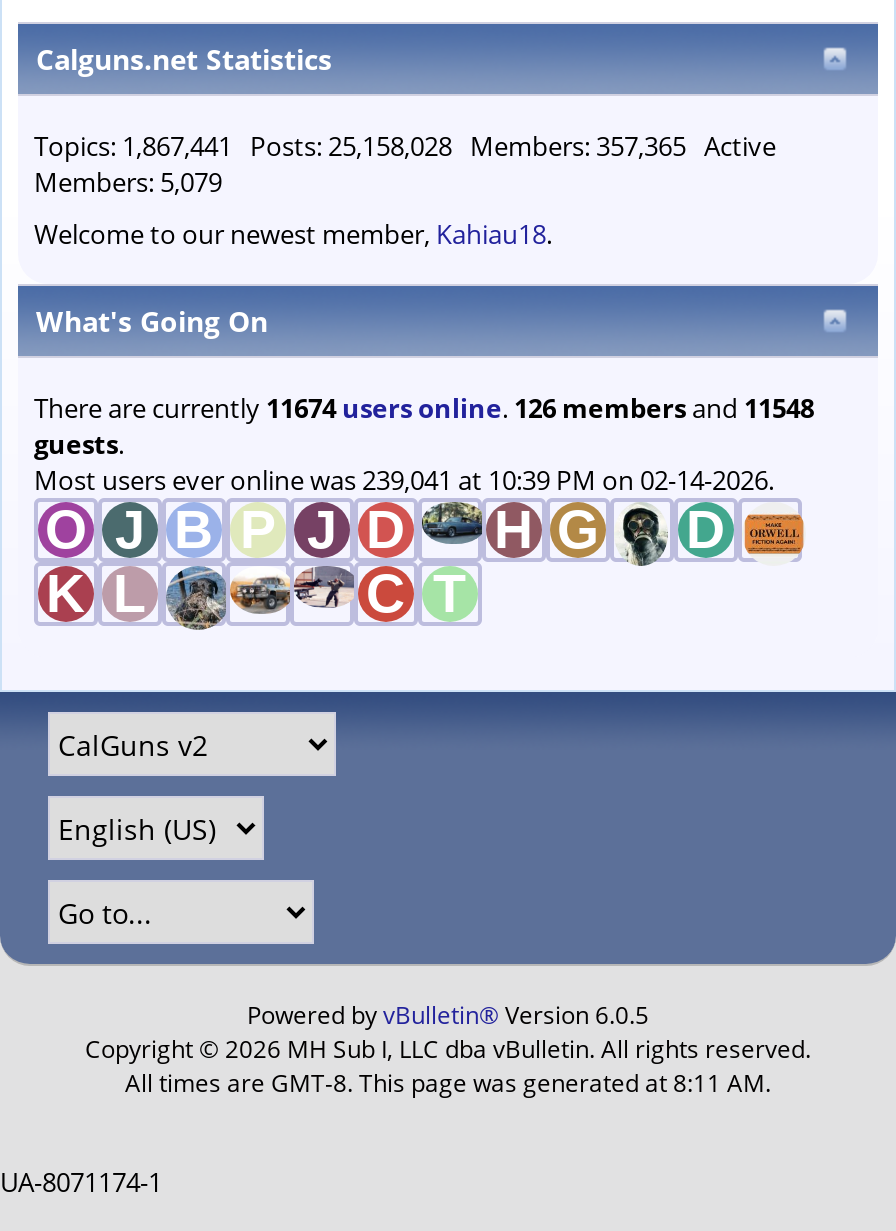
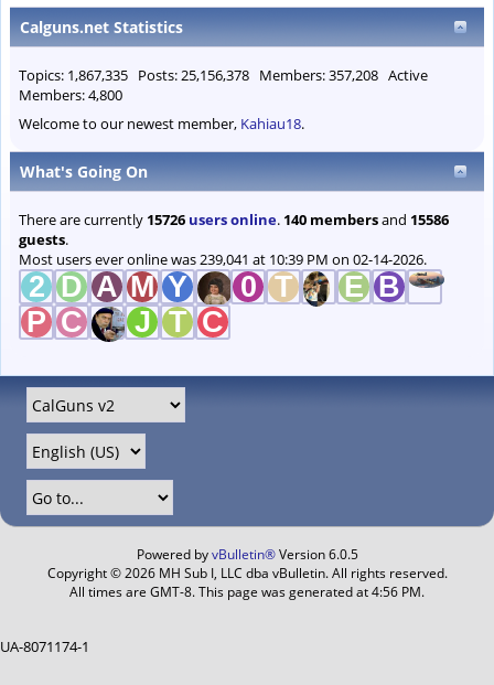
- Topics: 1,867,441 Posts: 25,158,028 Members: 357,365 Active
+ Topics: 1,867,335 Posts: 25,156,378 Members: 357,208 Active

- Members: 5,079
+ Members: 4,800

- There are currently 11674 users online. 126 members and 11548
+ There are currently 15726 users online. 140 members and 15586

- [image]
+ [image]

- All times are GMT-8. This page was generated at 8:11 AM.
+ All times are GMT-8. This page was generated at 4:56 PM.
